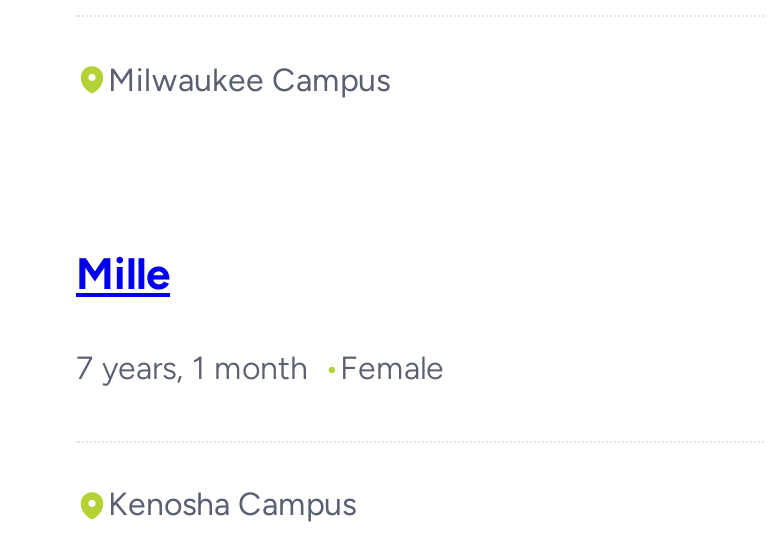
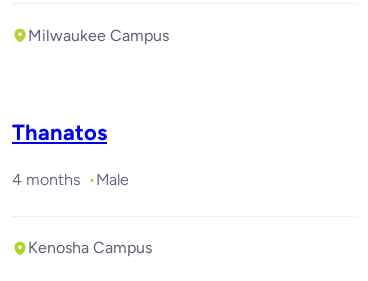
- Mille
+ Thanatos

- 7 years, 1 month
- Female
+ 4 months
+ Male
